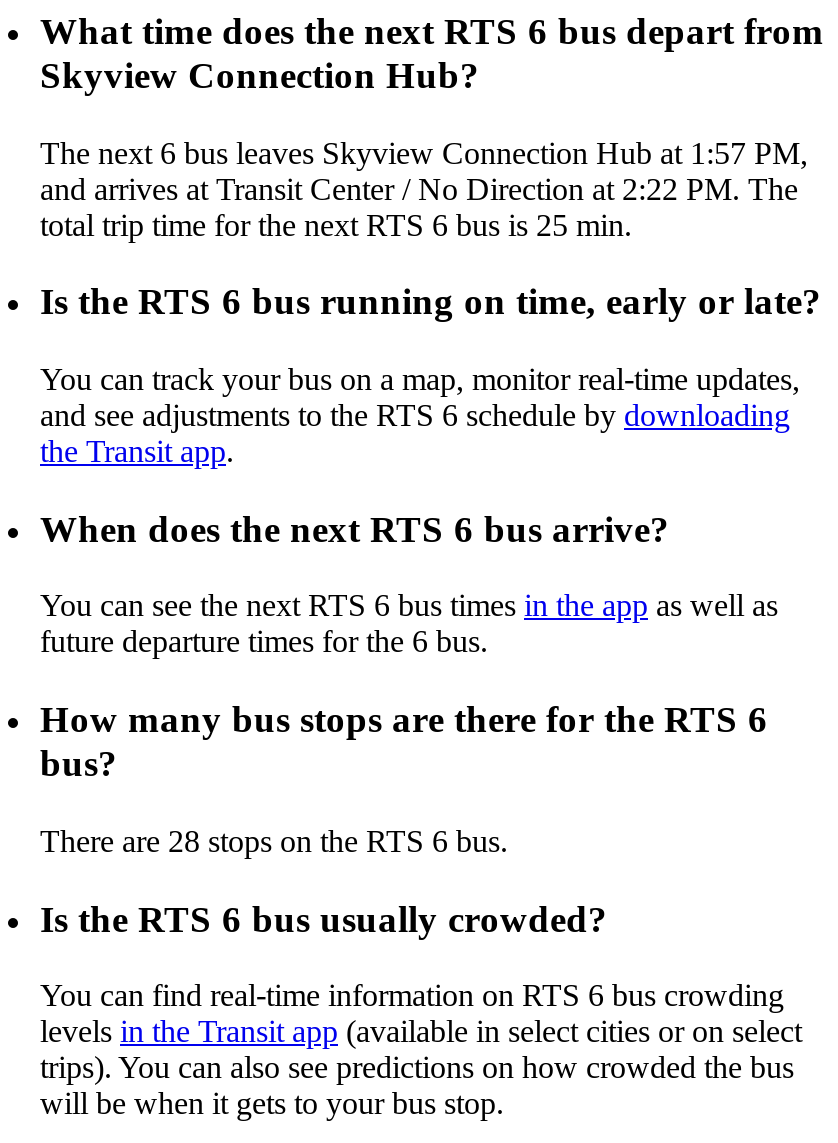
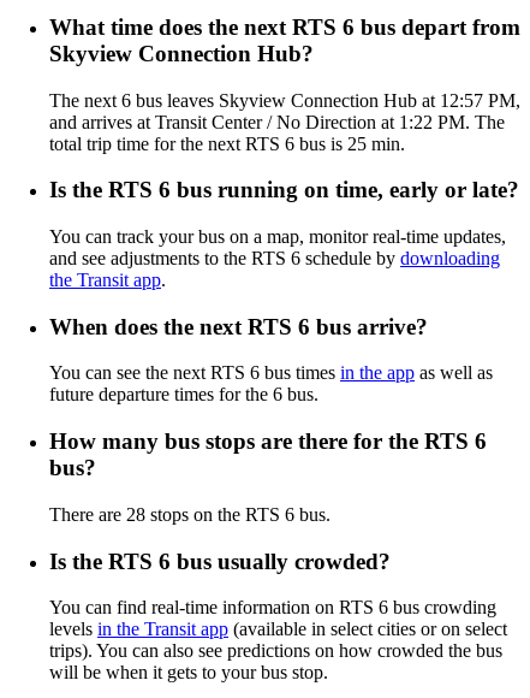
- The next 6 bus leaves Skyview Connection Hub at 1:57 PM,
+ The next 6 bus leaves Skyview Connection Hub at 12:57 PM,

- and arrives at Transit Center / No Direction at 2:22 PM. The
+ and arrives at Transit Center / No Direction at 1:22 PM. The
